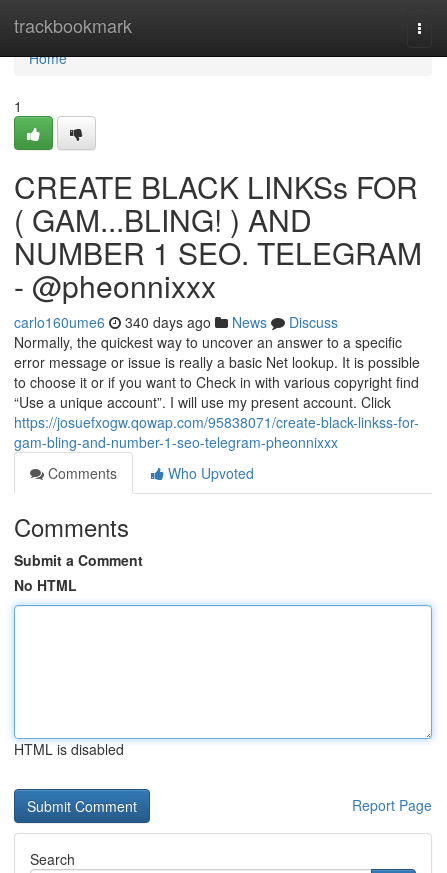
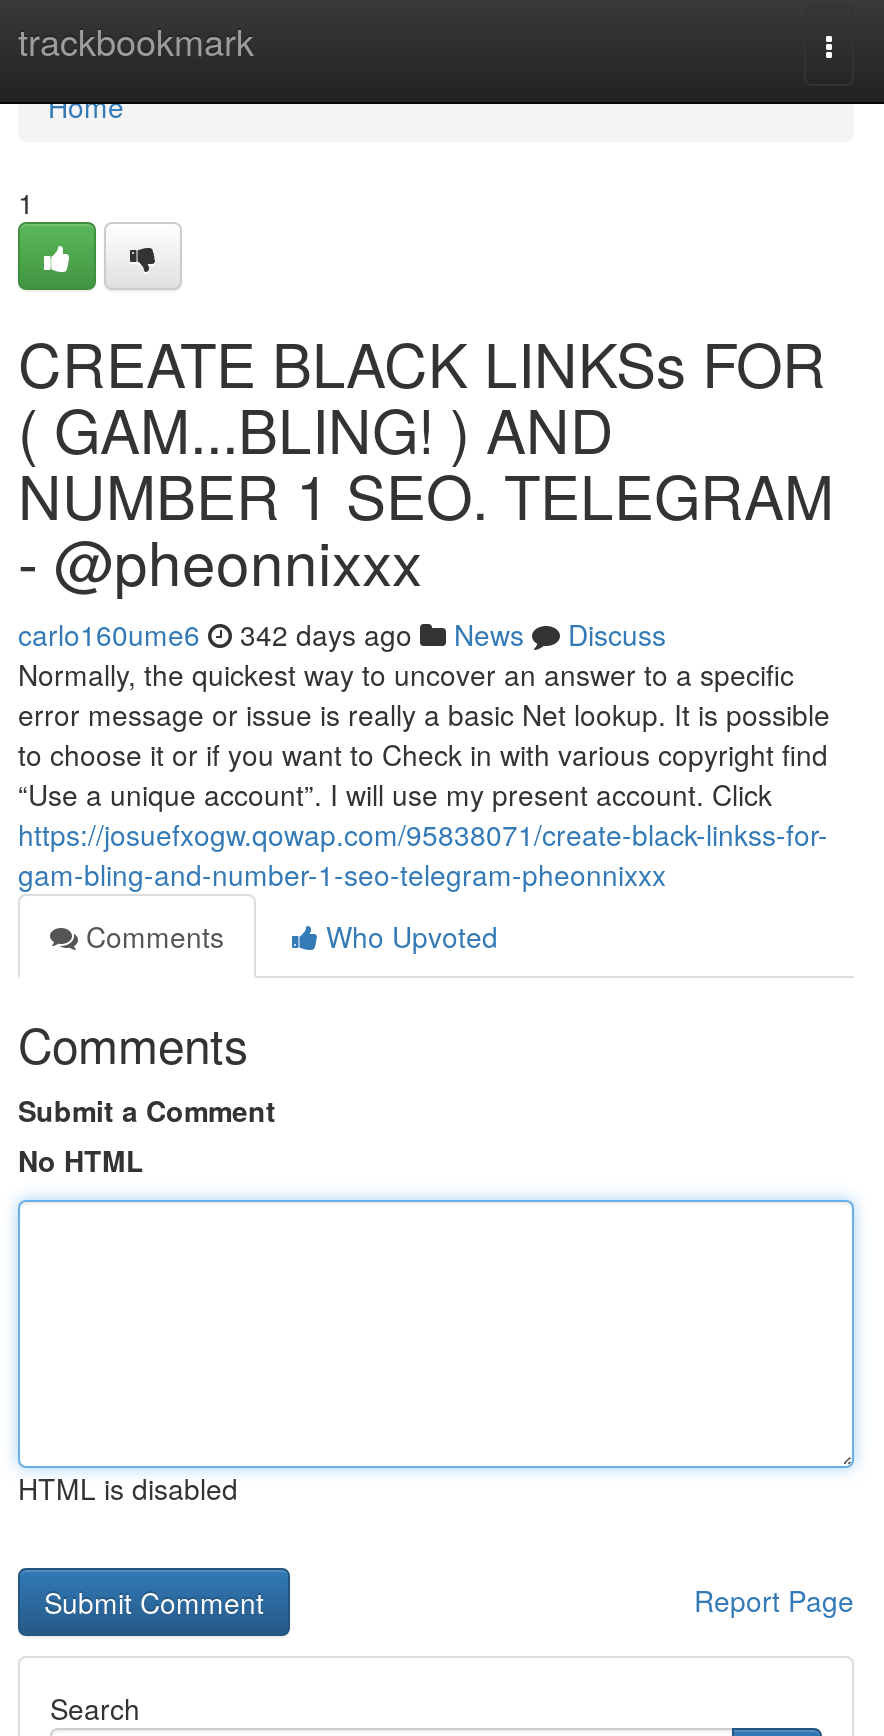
- carlo160ume6 340 days ago News Discuss
+ carlo160ume6 342 days ago News Discuss
